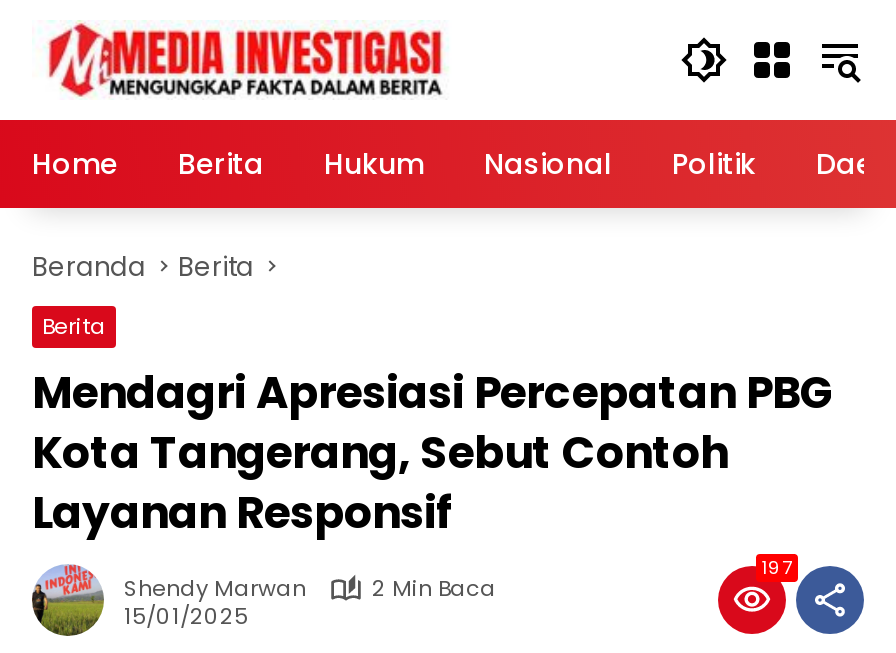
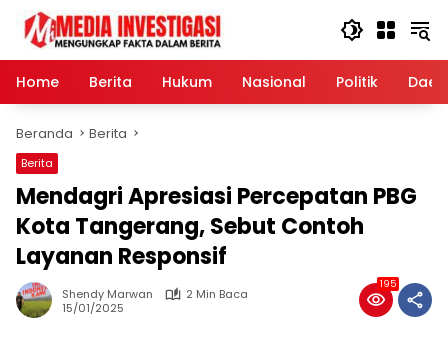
- 197
+ 195
